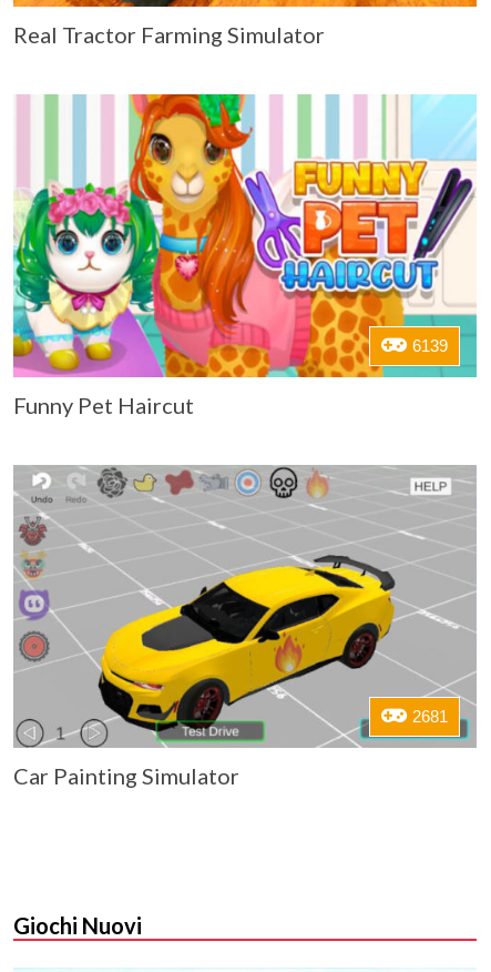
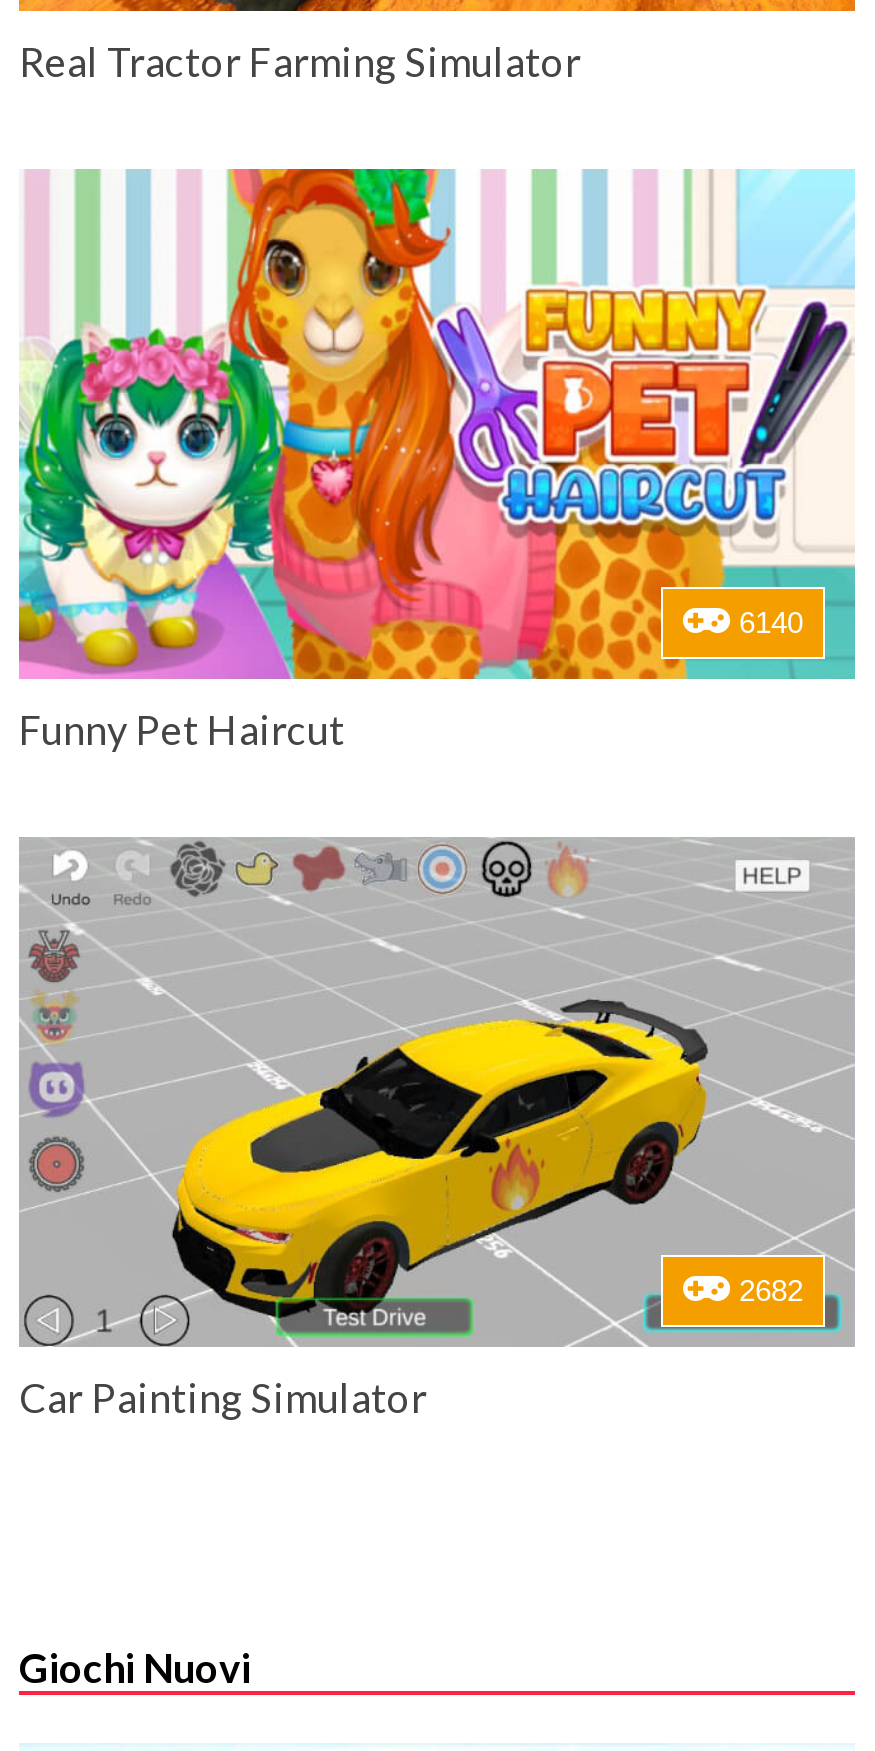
- 6139
+ 6140

- 2681
+ 2682
